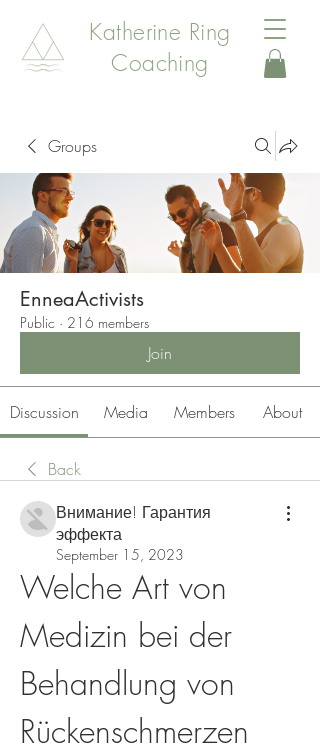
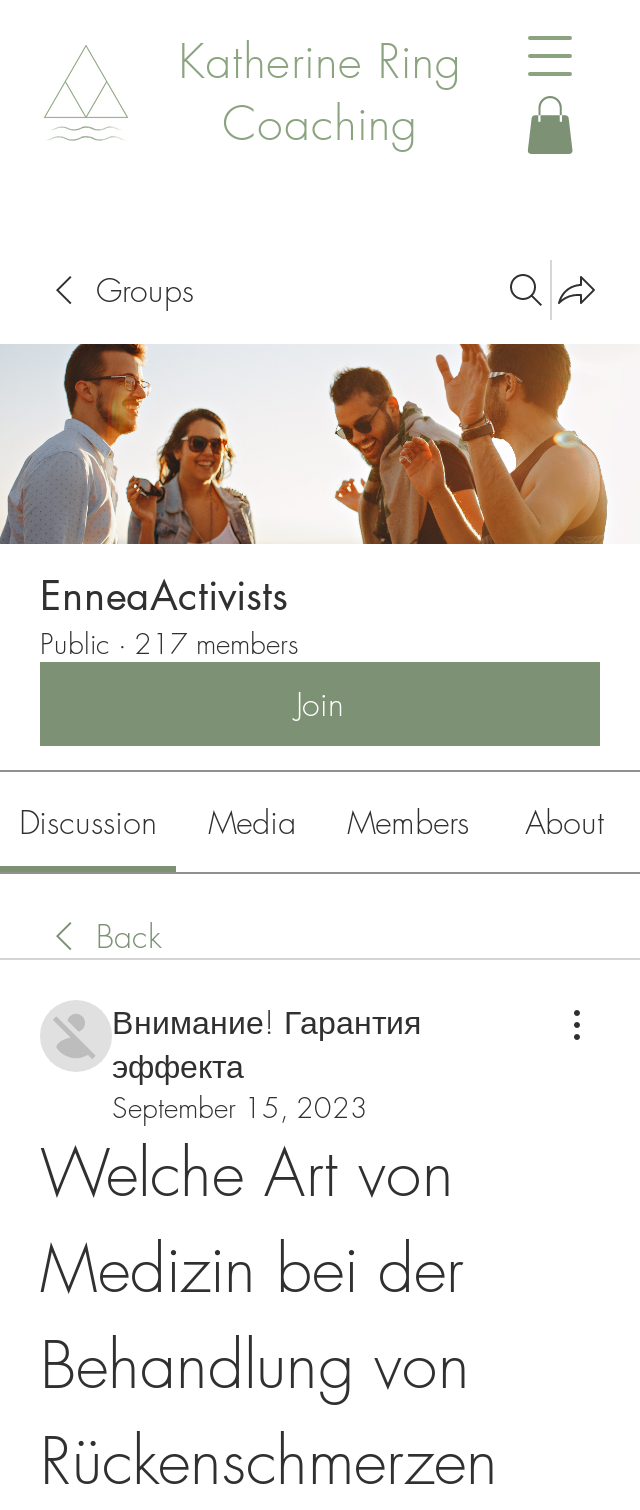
- Public · 216 members
+ Public · 217 members
